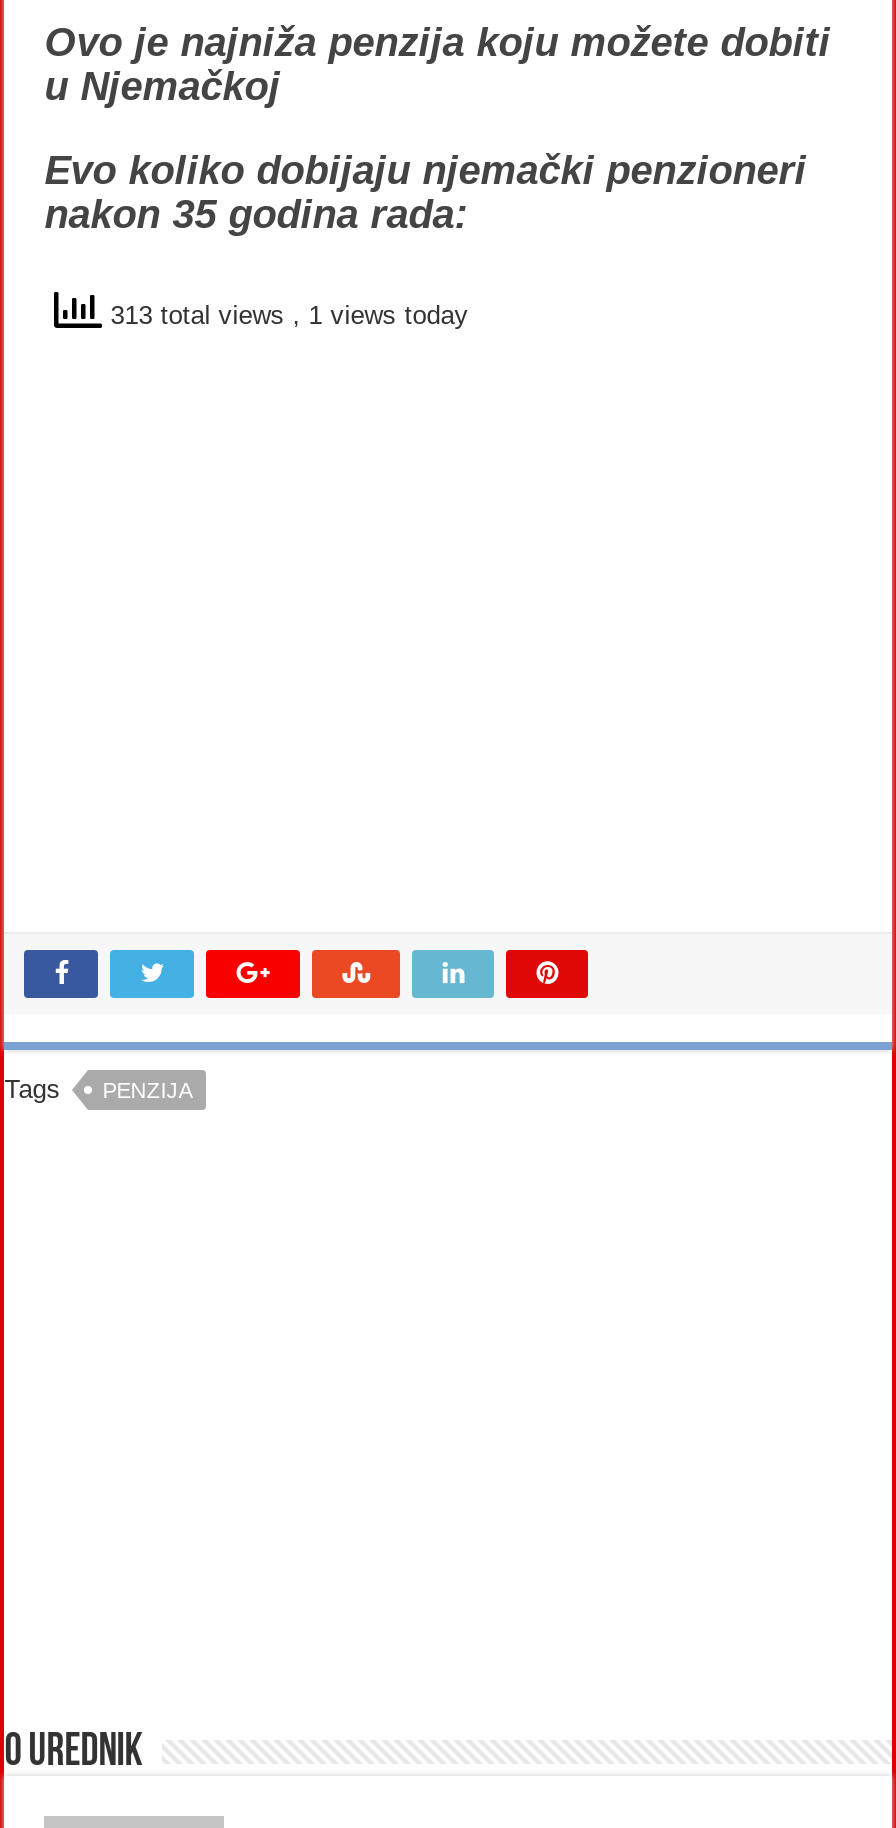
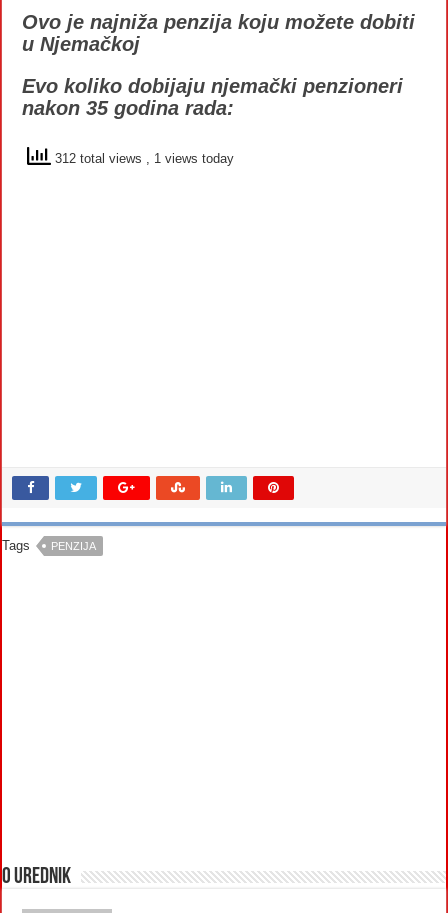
- 313 total views, 1 views today
+ 312 total views, 1 views today
